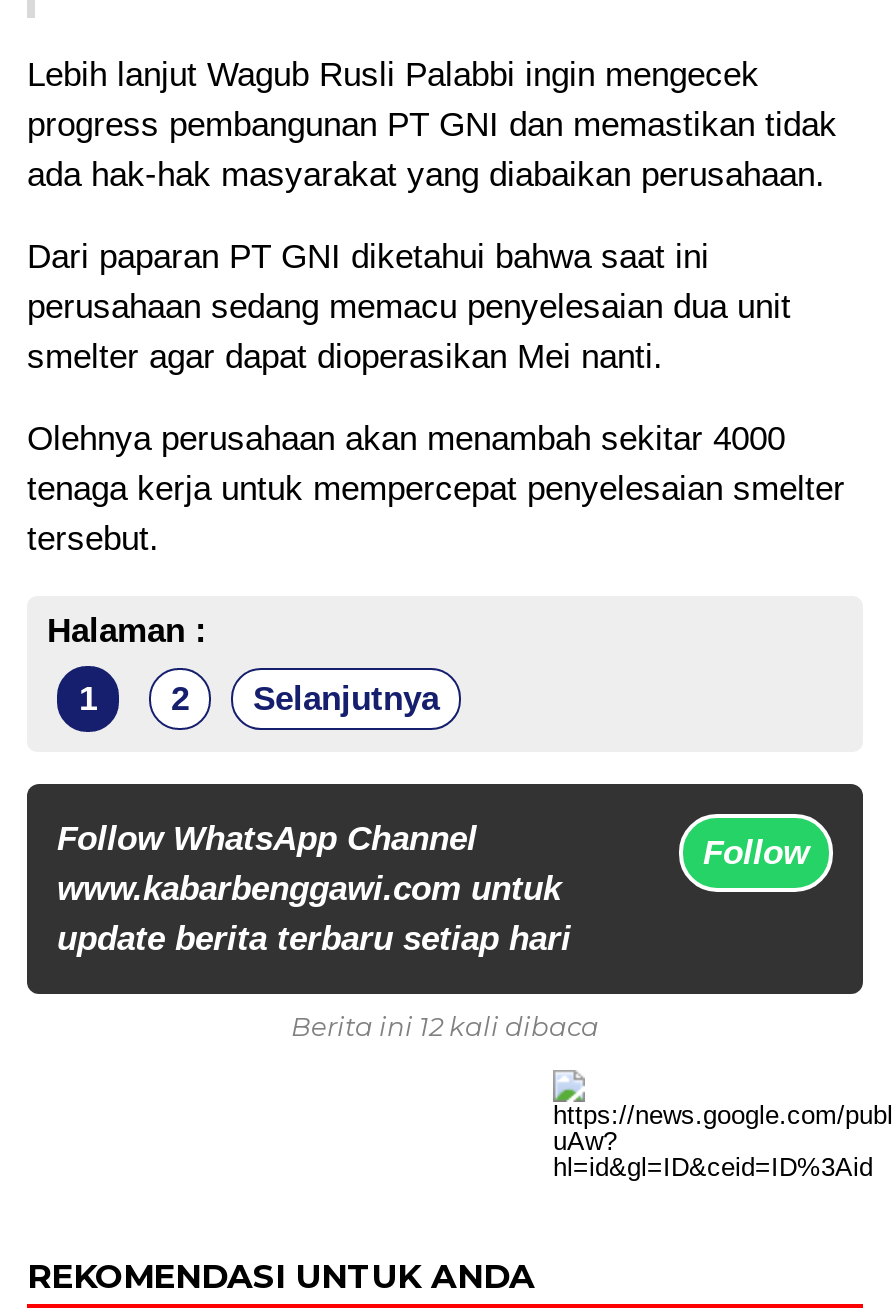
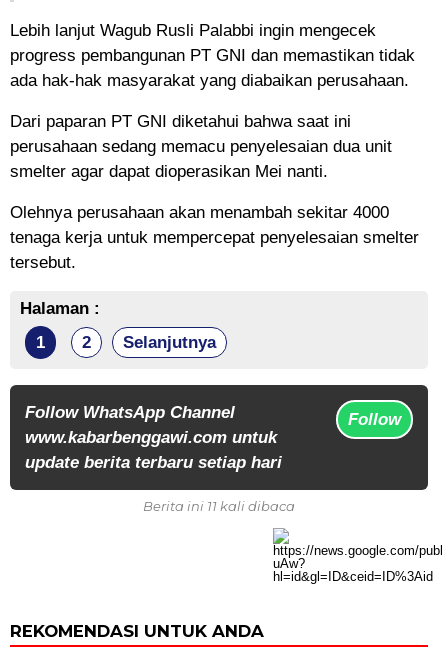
- Berita ini 12 kali dibaca
+ Berita ini 11 kali dibaca
